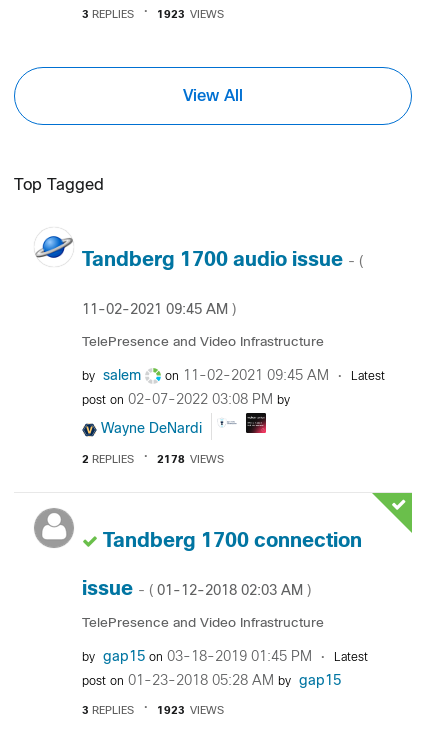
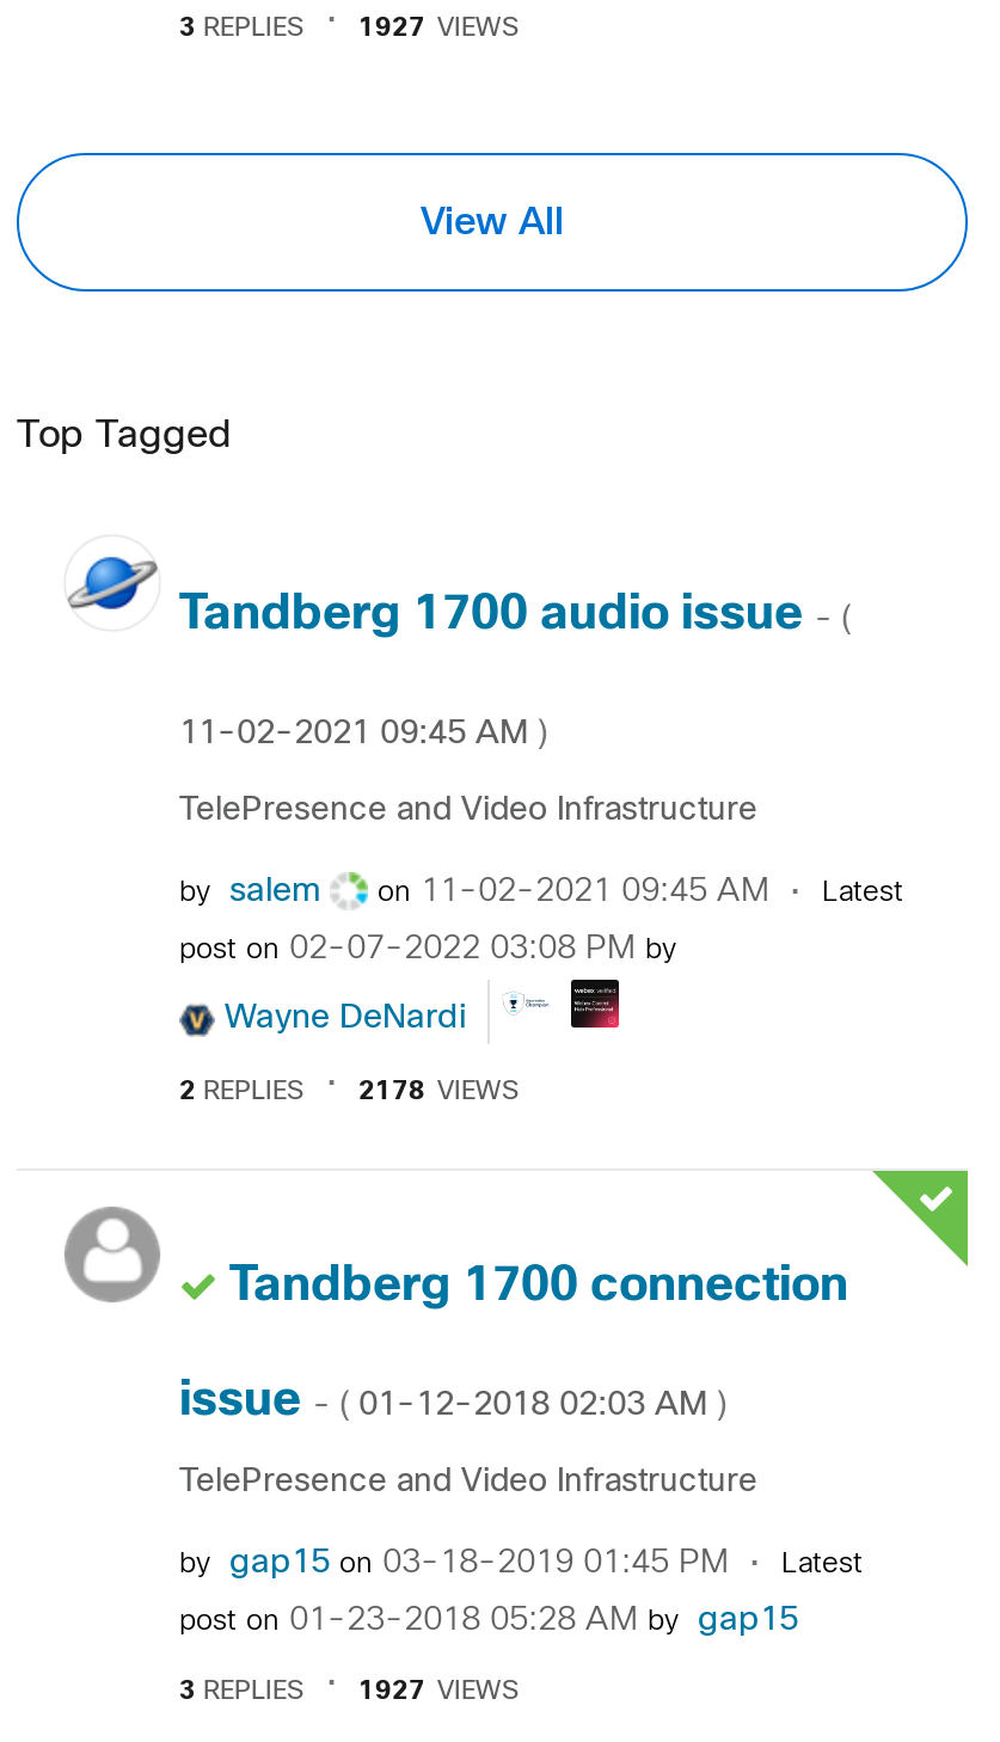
- 1923 VIEWS
+ 1927 VIEWS

- 1923 VIEWS
+ 1927 VIEWS
